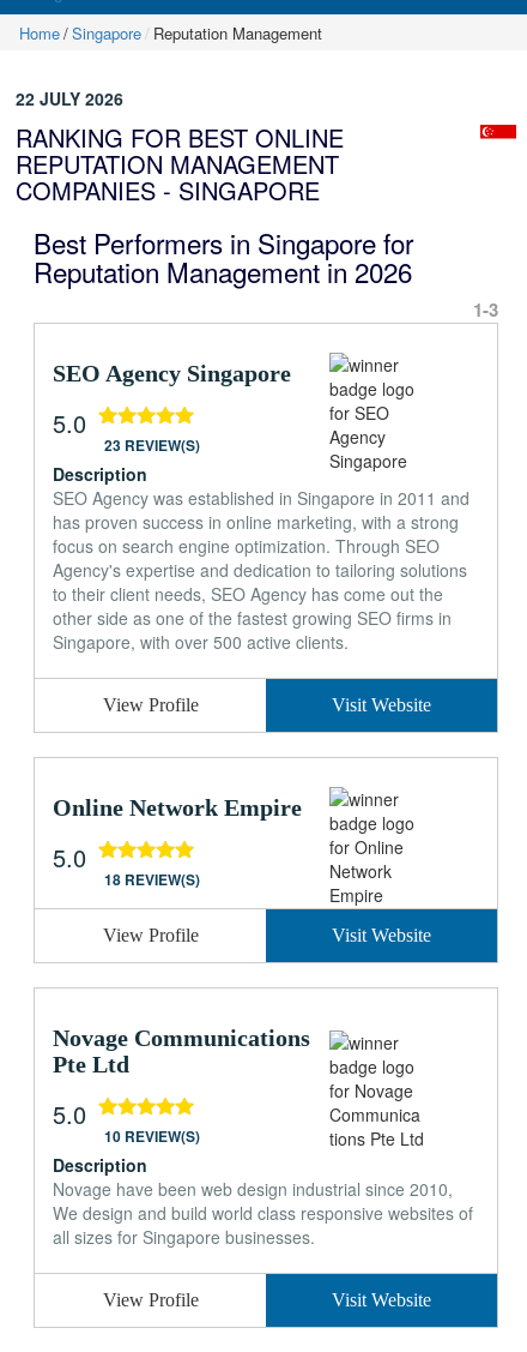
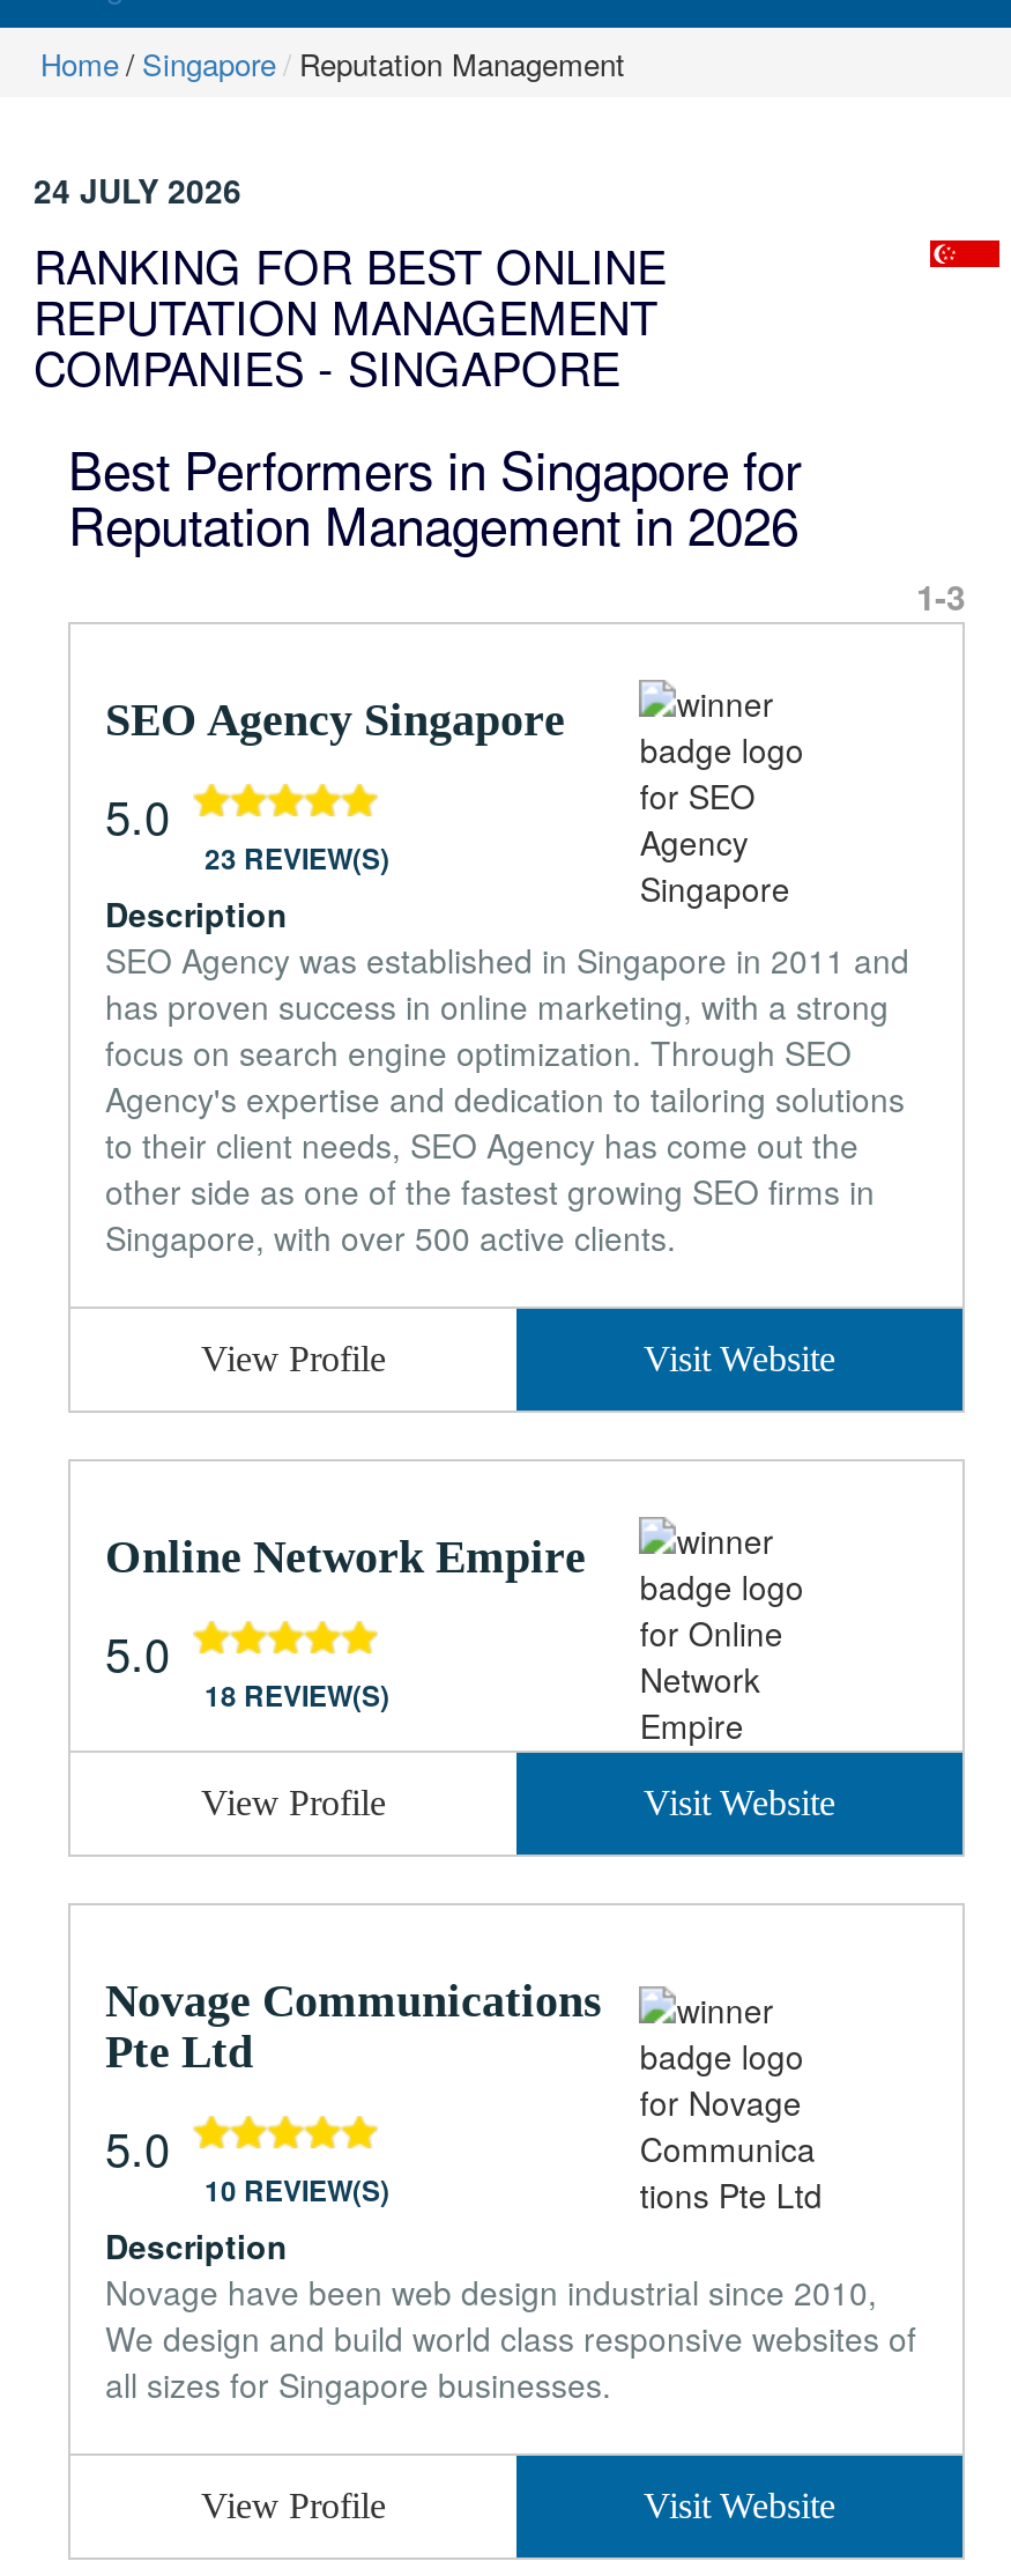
- 22 JULY 2026
+ 24 JULY 2026
